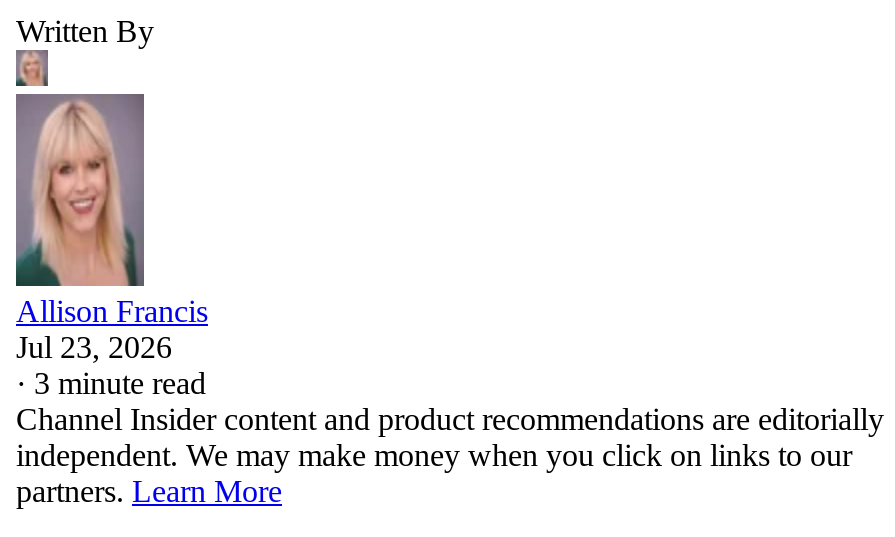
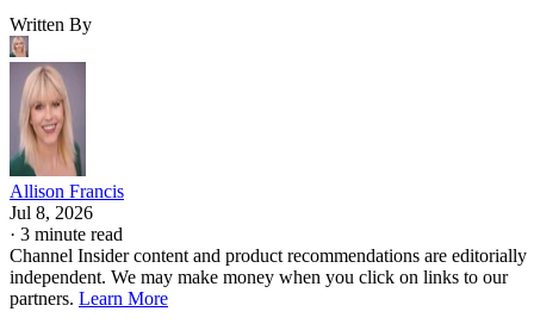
- Jul 23, 2026
+ Jul 8, 2026
